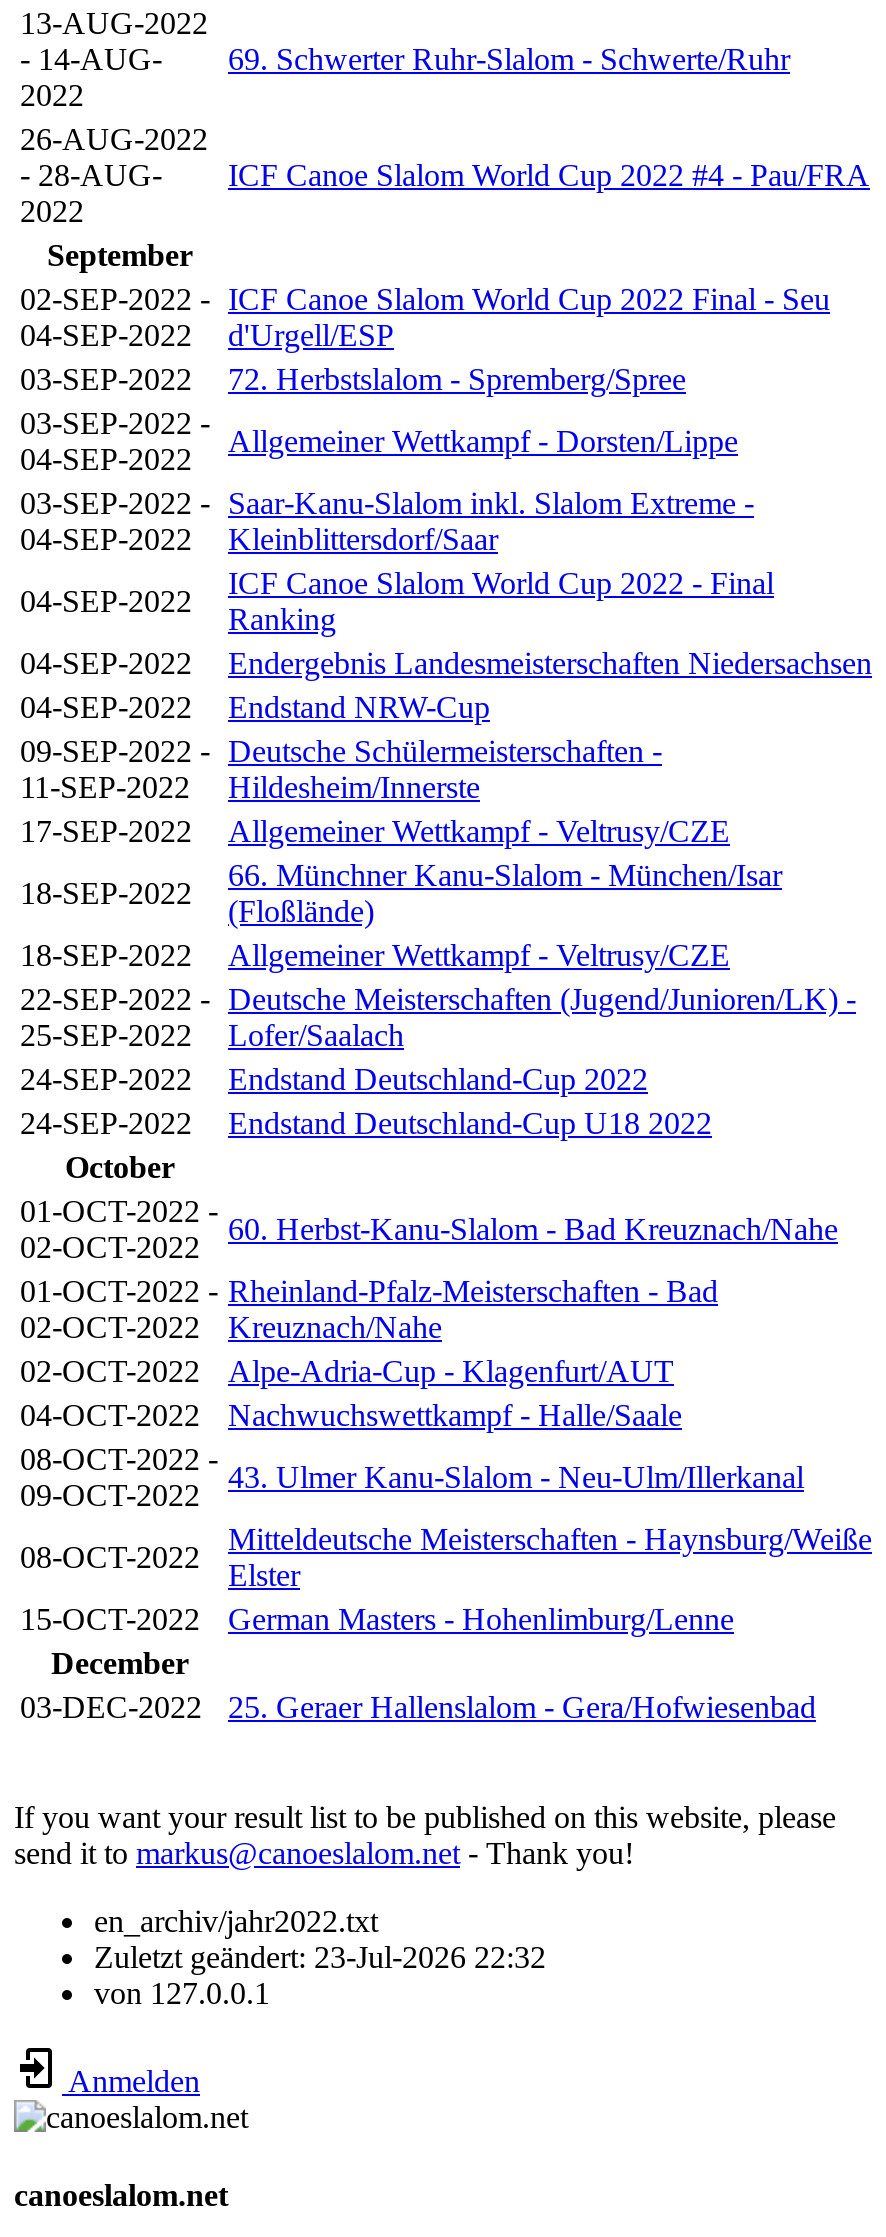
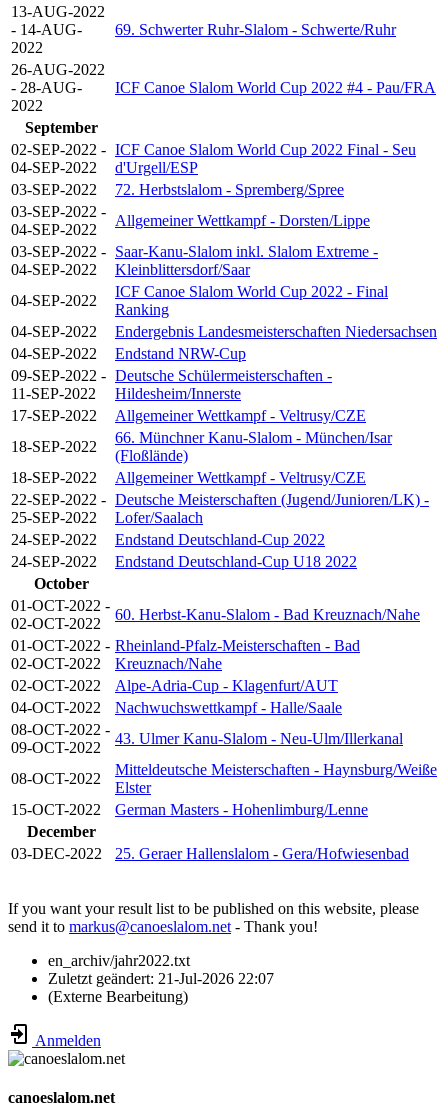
- Zuletzt geändert: 23-Jul-2026 22:32
- von 127.0.0.1
+ Zuletzt geändert: 21-Jul-2026 22:07
+ (Externe Bearbeitung)
